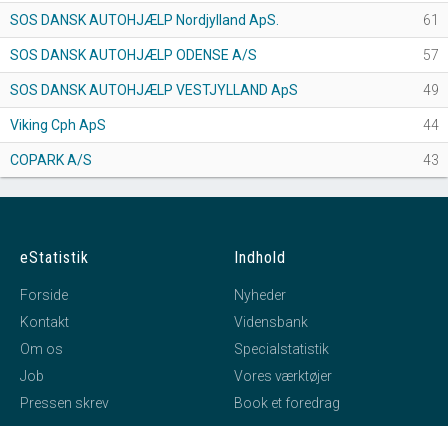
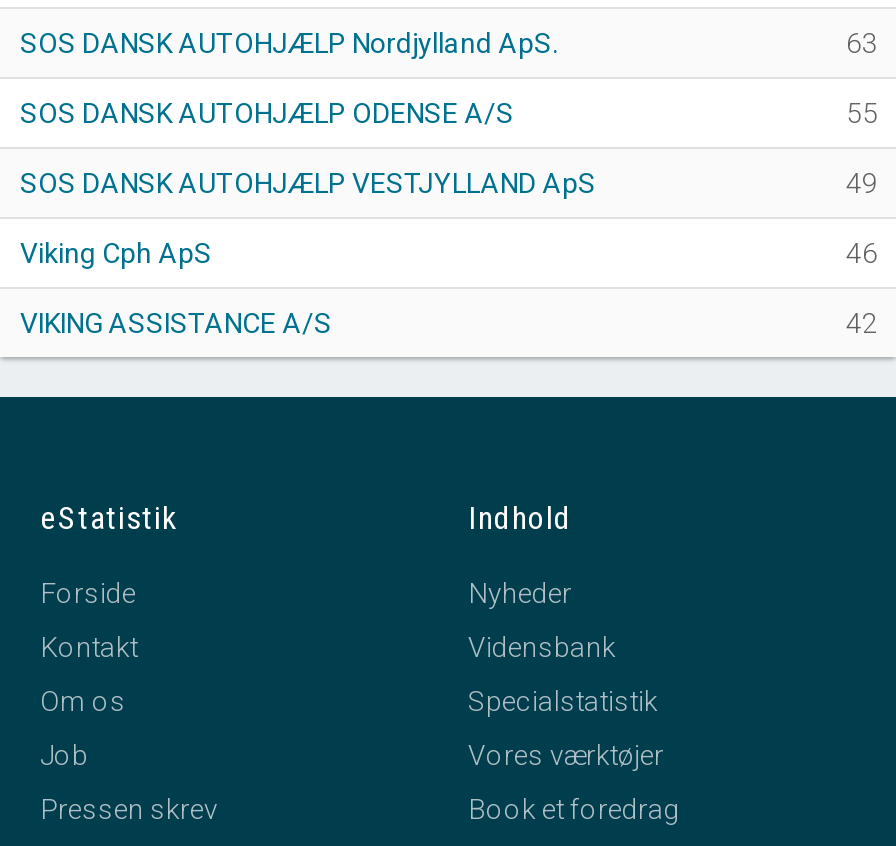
- 61
+ 63

- 57
+ 55

- 44
+ 46

- COPARK A/S
- 43
+ VIKING ASSISTANCE A/S
+ 42
